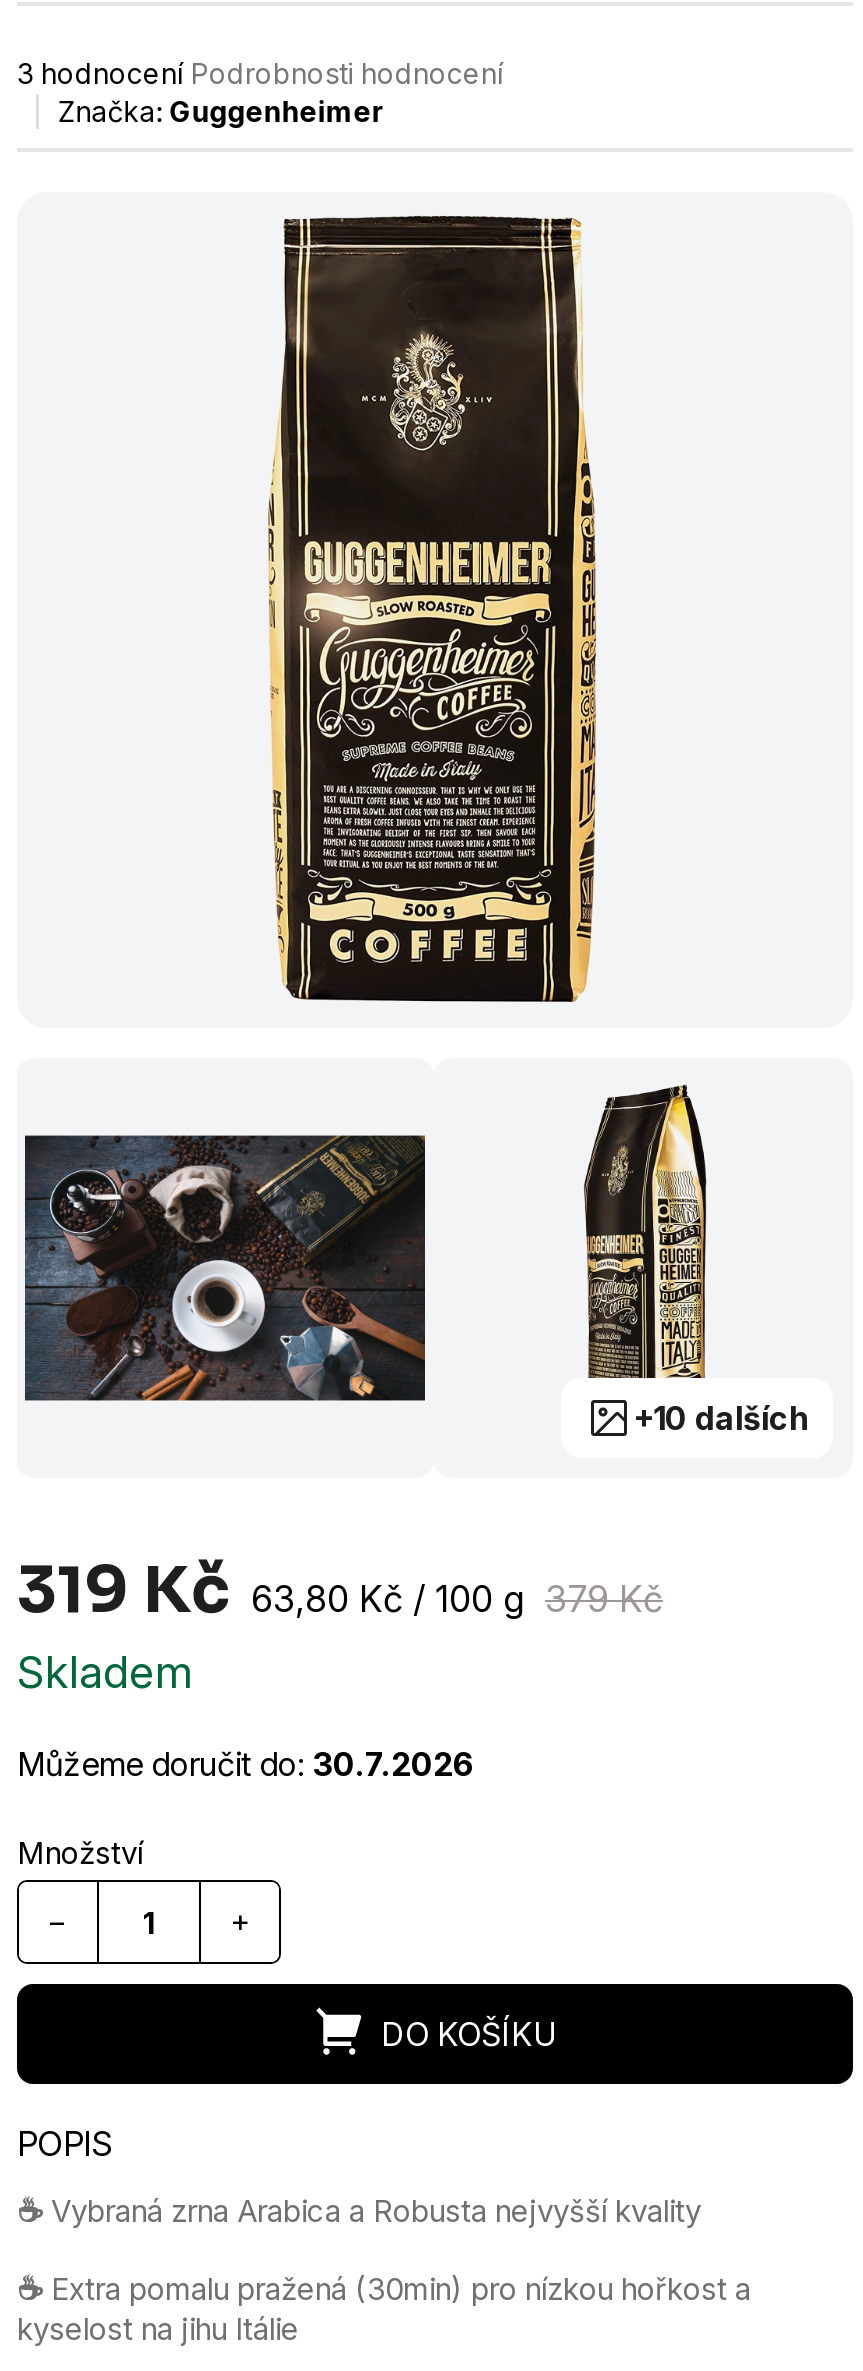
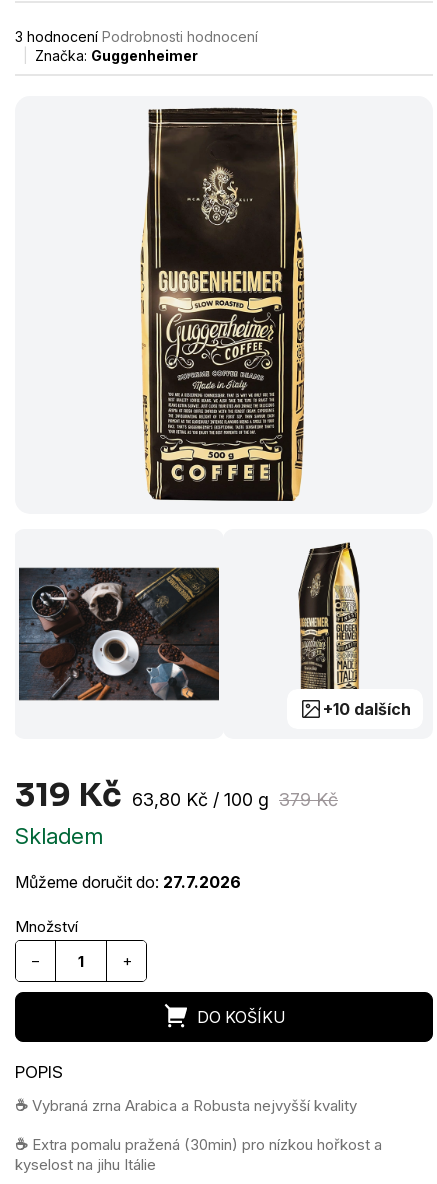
- Můžeme doručit do: 30.7.2026
+ Můžeme doručit do: 27.7.2026
